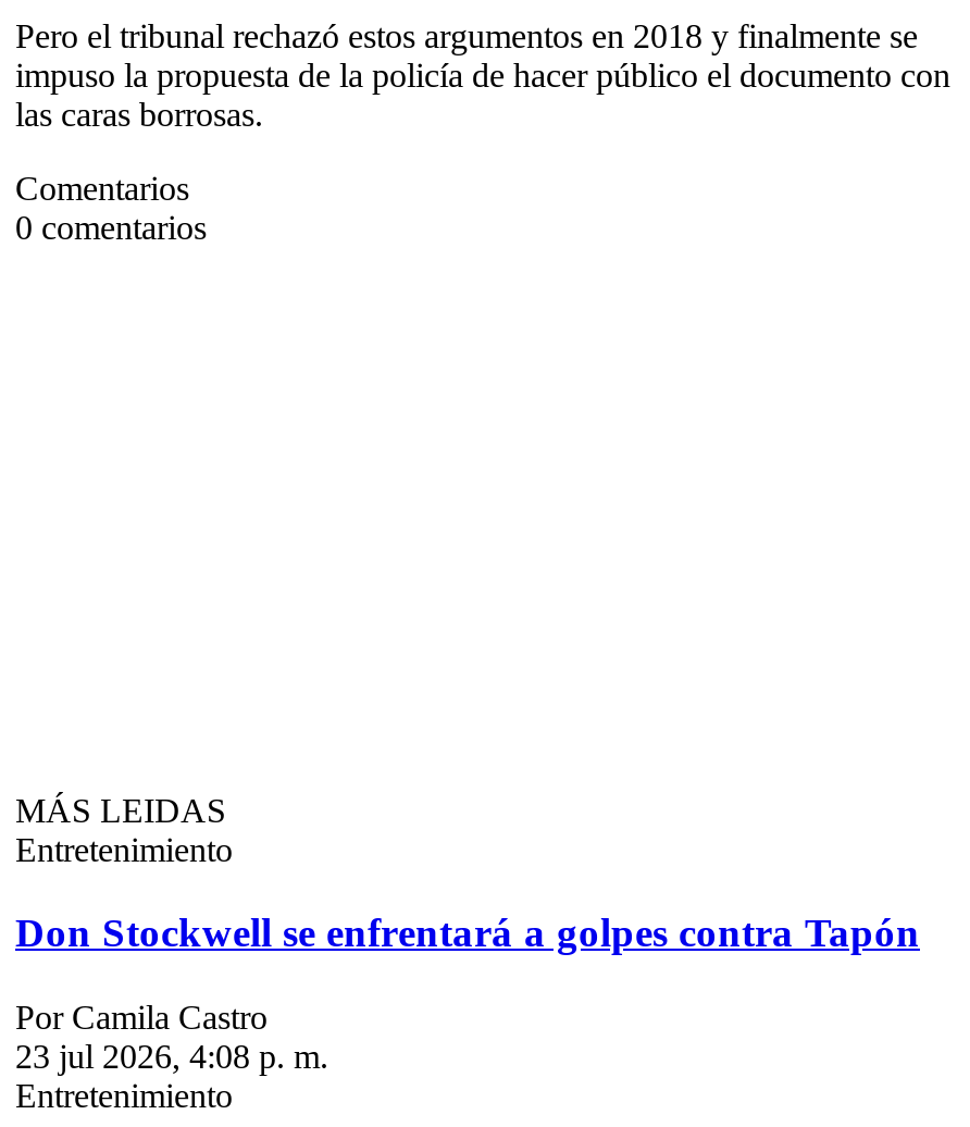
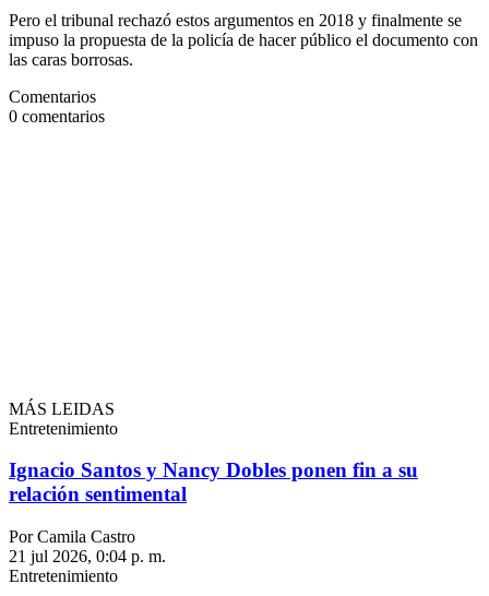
- Don Stockwell se enfrentará a golpes contra Tapón
+ Ignacio Santos y Nancy Dobles ponen fin a su
+ relación sentimental

- 23 jul 2026, 4:08 p. m.
+ 21 jul 2026, 0:04 p. m.
